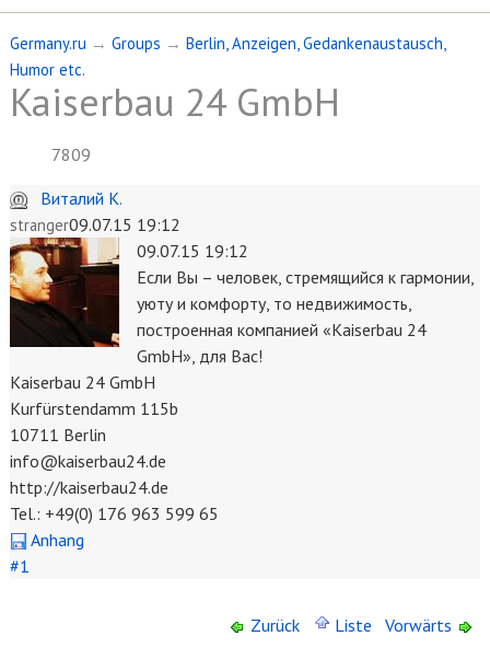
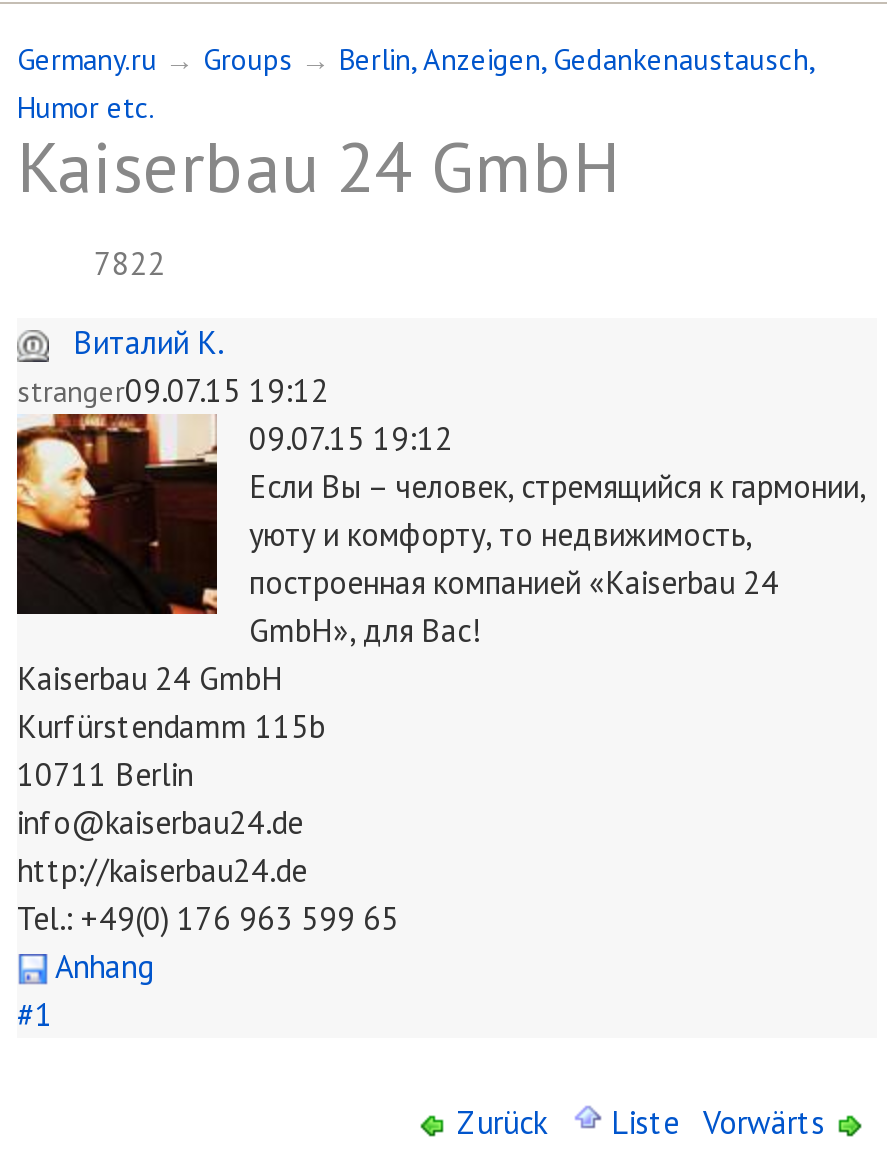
- 7809
+ 7822
